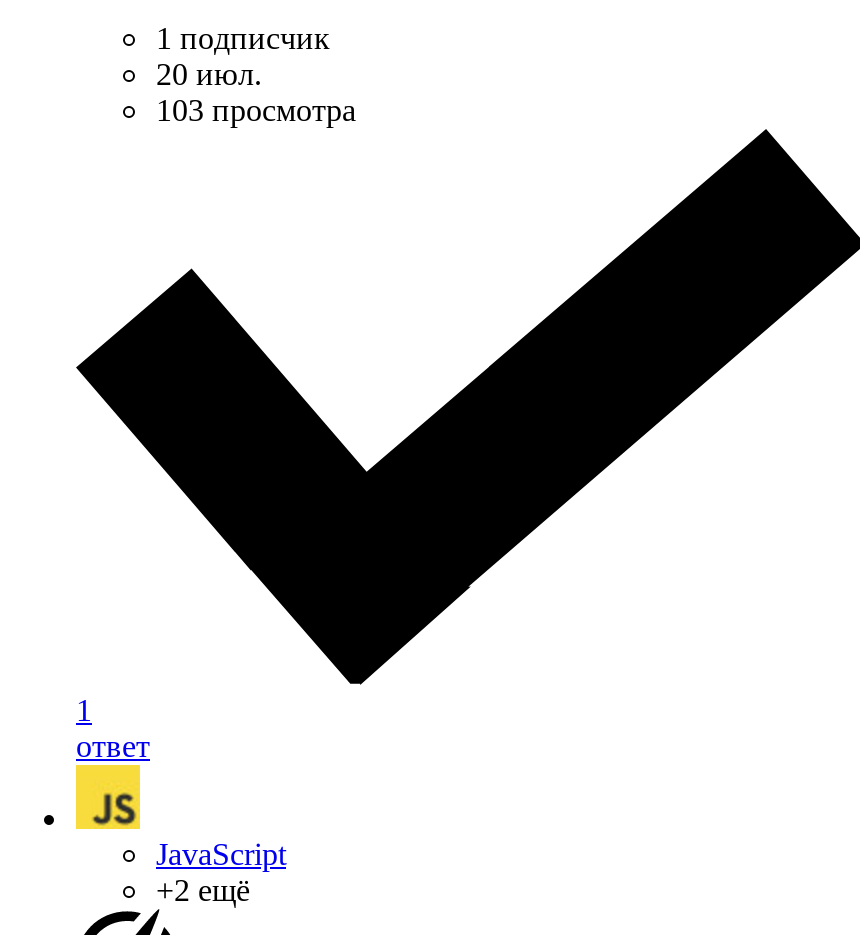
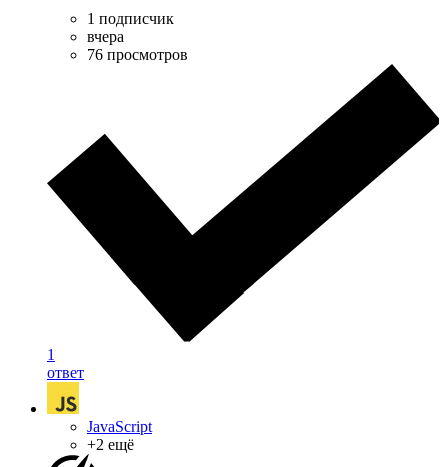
- 20 июл.
- 103 просмотра
+ вчера
+ 76 просмотров
